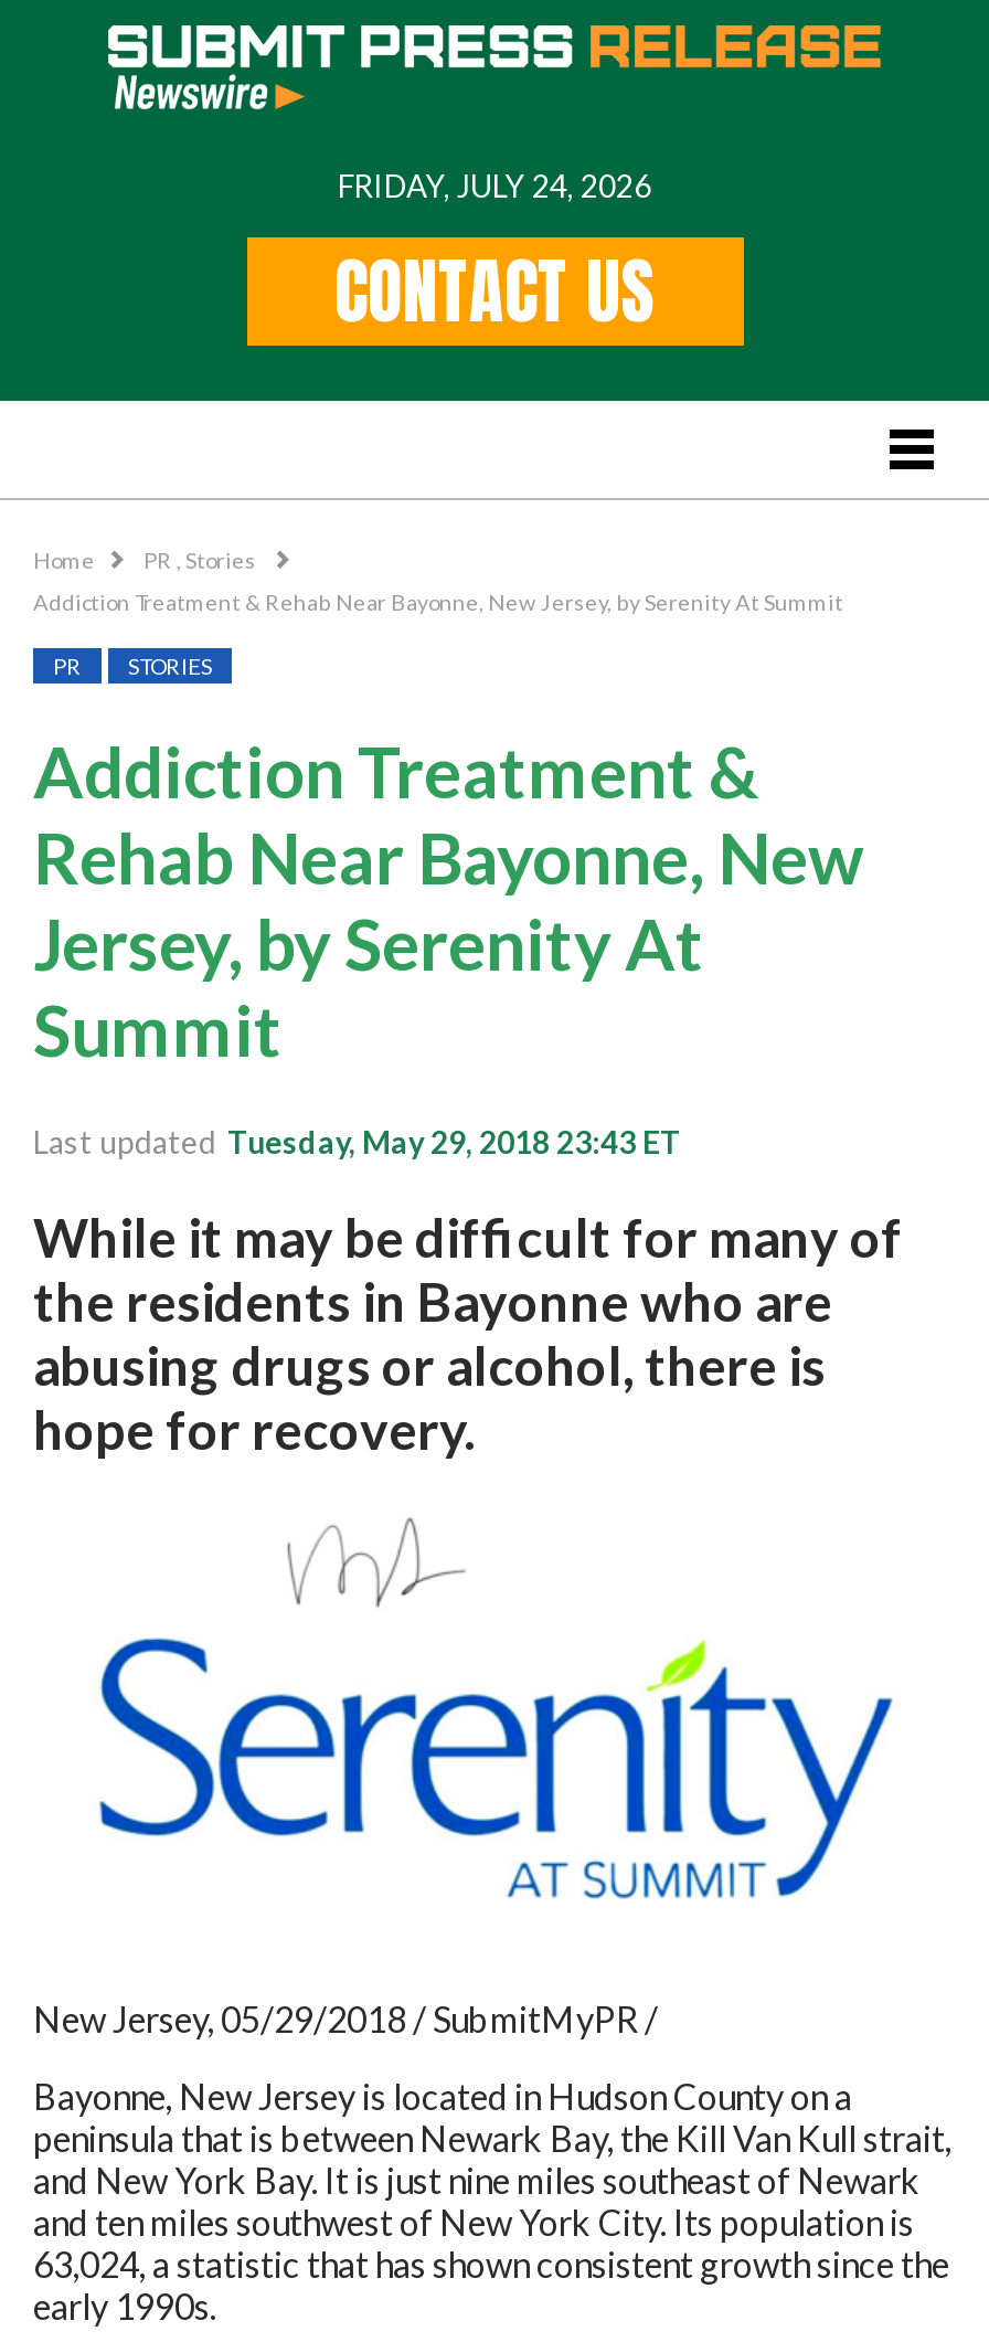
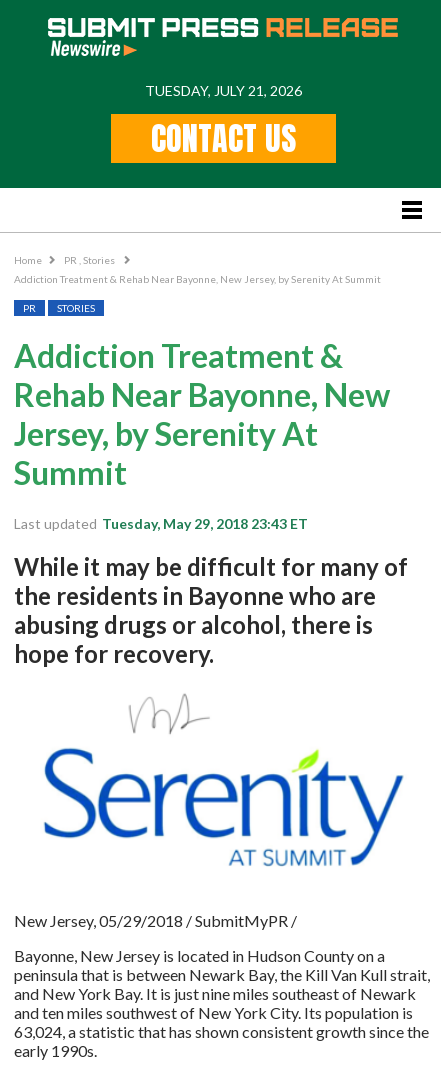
- FRIDAY, JULY 24, 2026
+ TUESDAY, JULY 21, 2026
